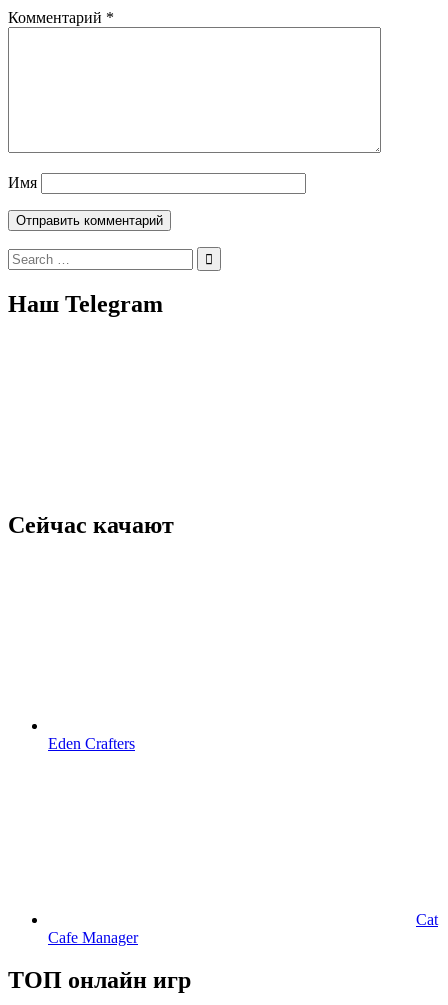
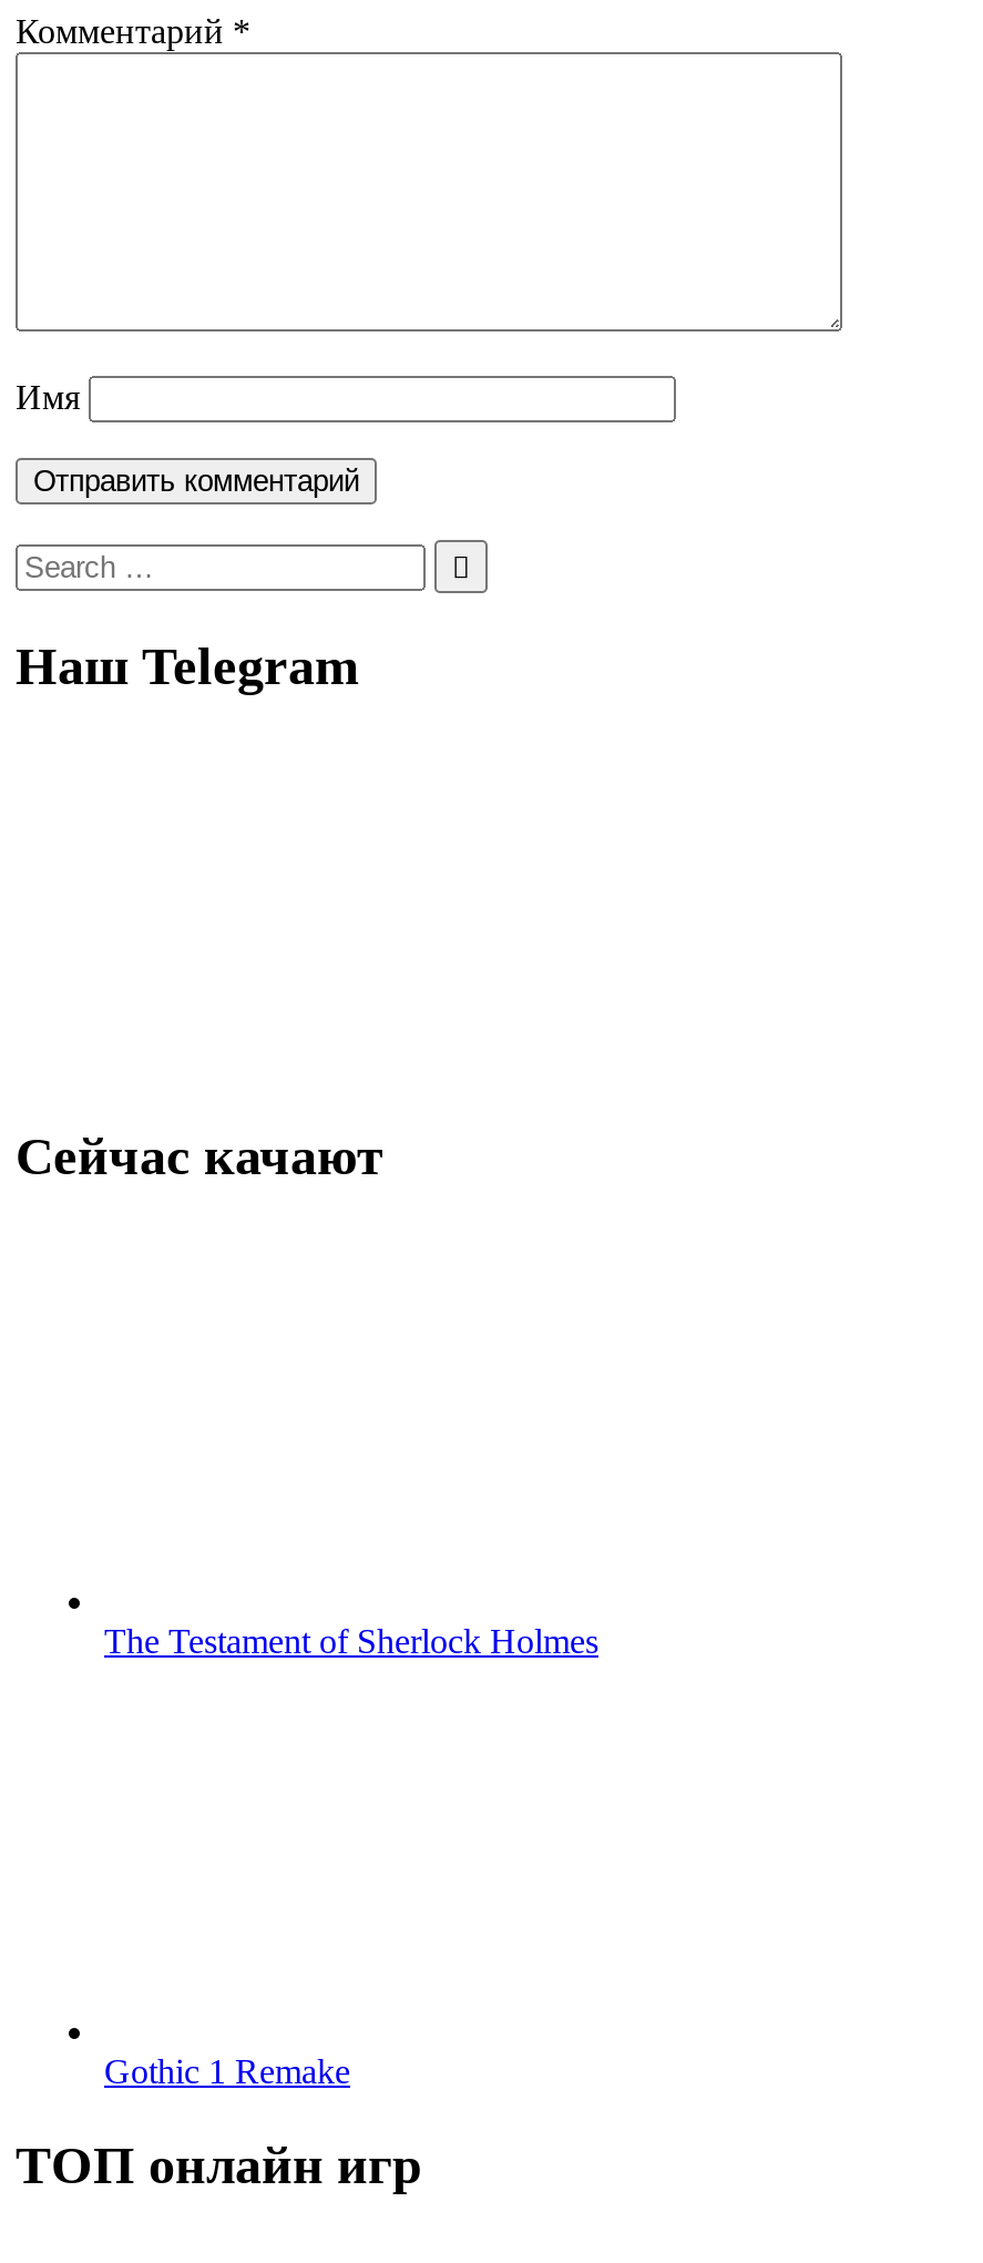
- Eden Crafters
+ The Testament of Sherlock Holmes

- Cat
- Cafe Manager
+ Gothic 1 Remake
